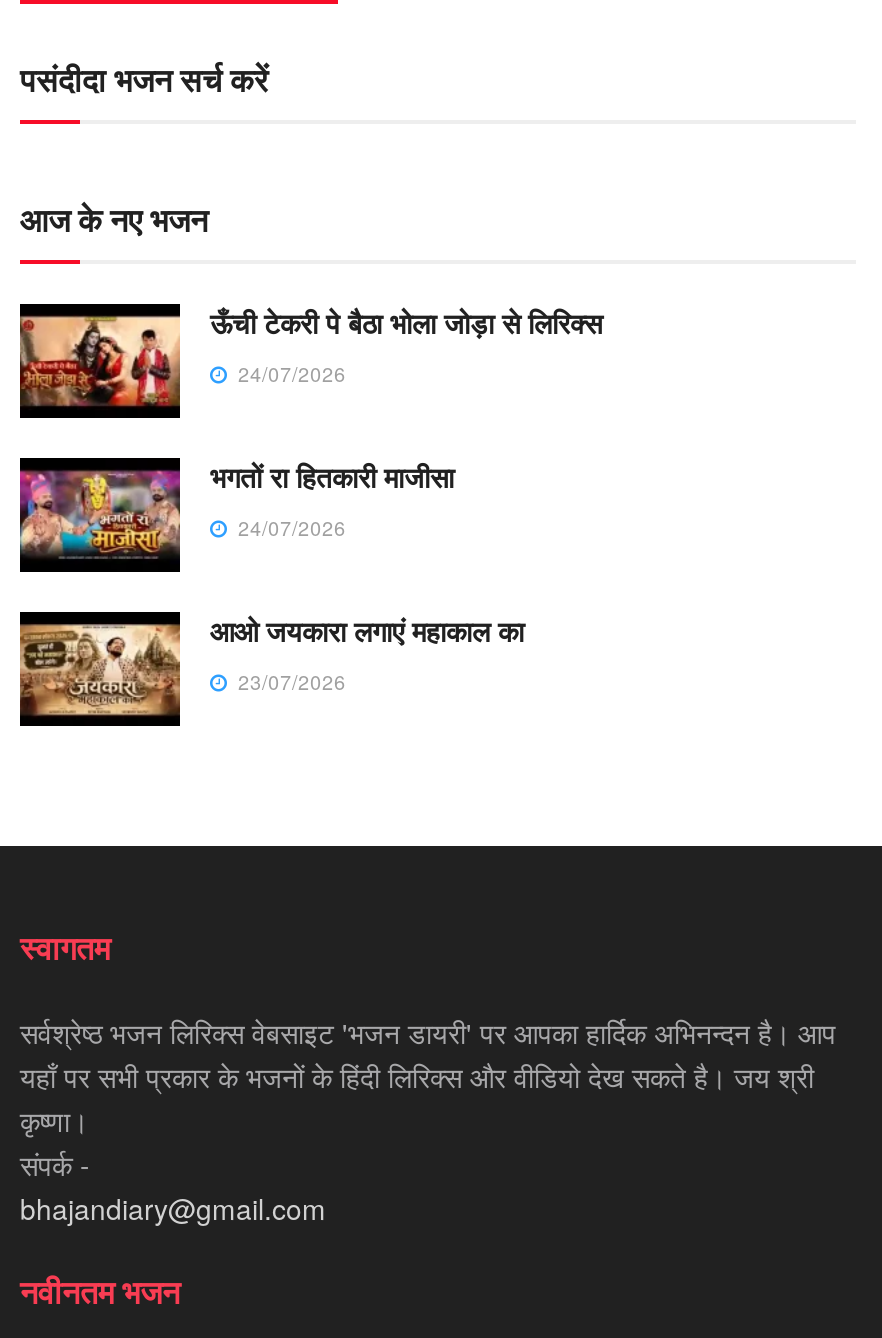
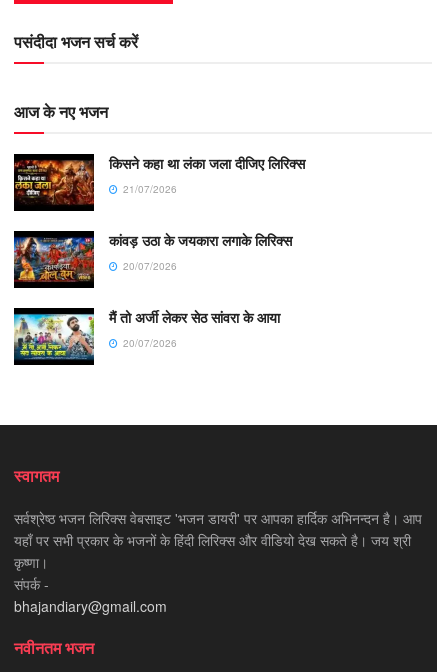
- [image]
- ऊँची टेकरी पे बैठा भोला जोड़ा से लिरिक्स
- 24/07/2026
+ [image]
+ किसने कहा था लंका जला दीजिए लिरिक्स
+ 21/07/2026

- [image]
- भगतों रा हितकारी माजीसा
- 24/07/2026
+ [image]
+ कांवड़ उठा के जयकारा लगाके लिरिक्स
+ 20/07/2026

- [image]
- आओ जयकारा लगाएं महाकाल का
- 23/07/2026
+ [image]
+ मैं तो अर्जी लेकर सेठ सांवरा के आया
+ 20/07/2026
